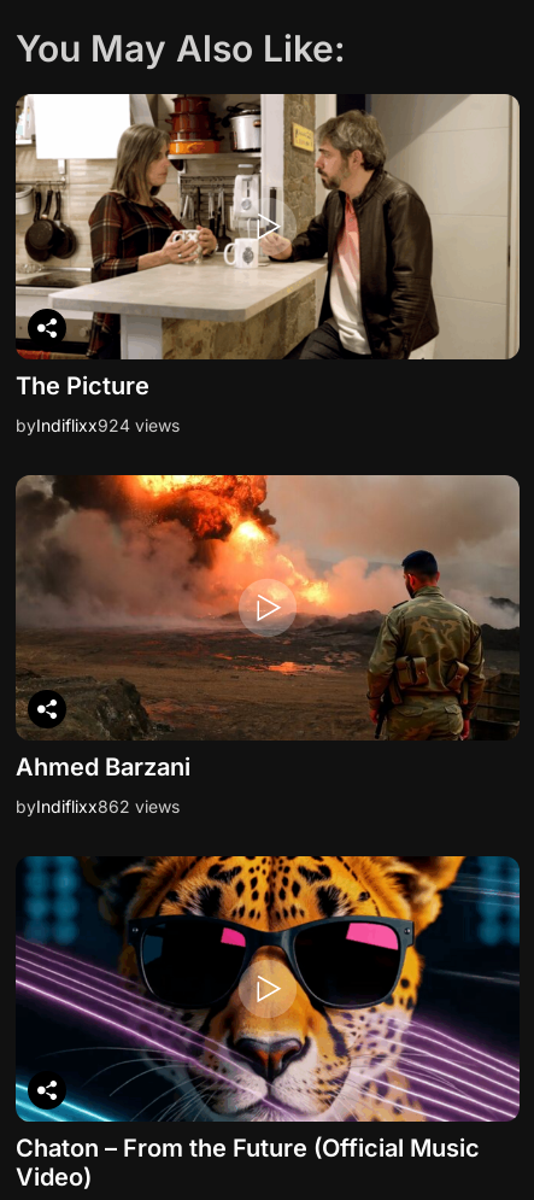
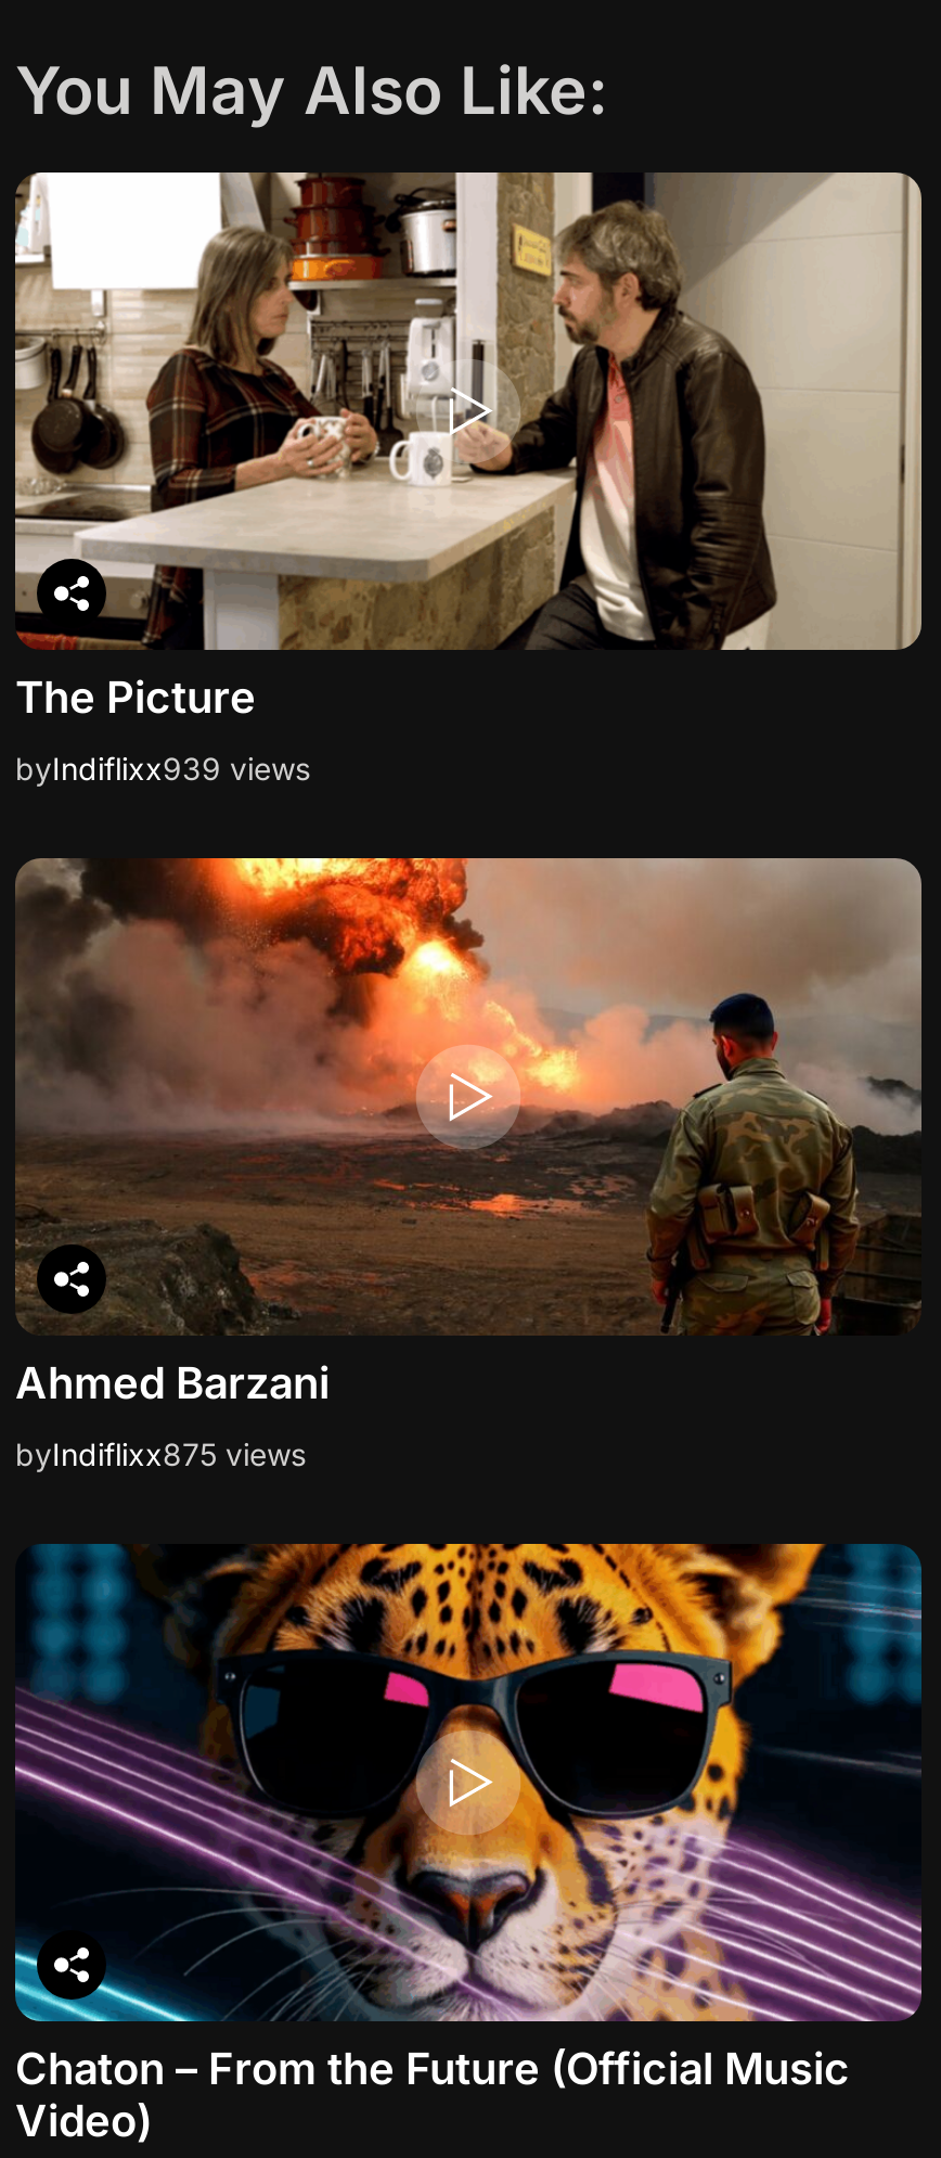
- byIndiflixx924 views
+ byIndiflixx939 views

- byIndiflixx862 views
+ byIndiflixx875 views
